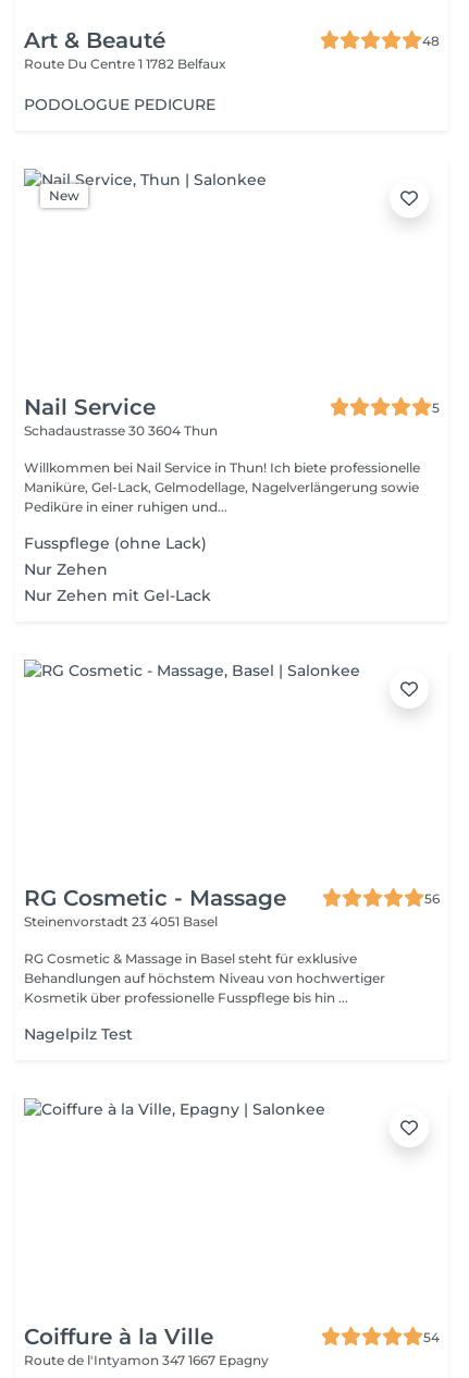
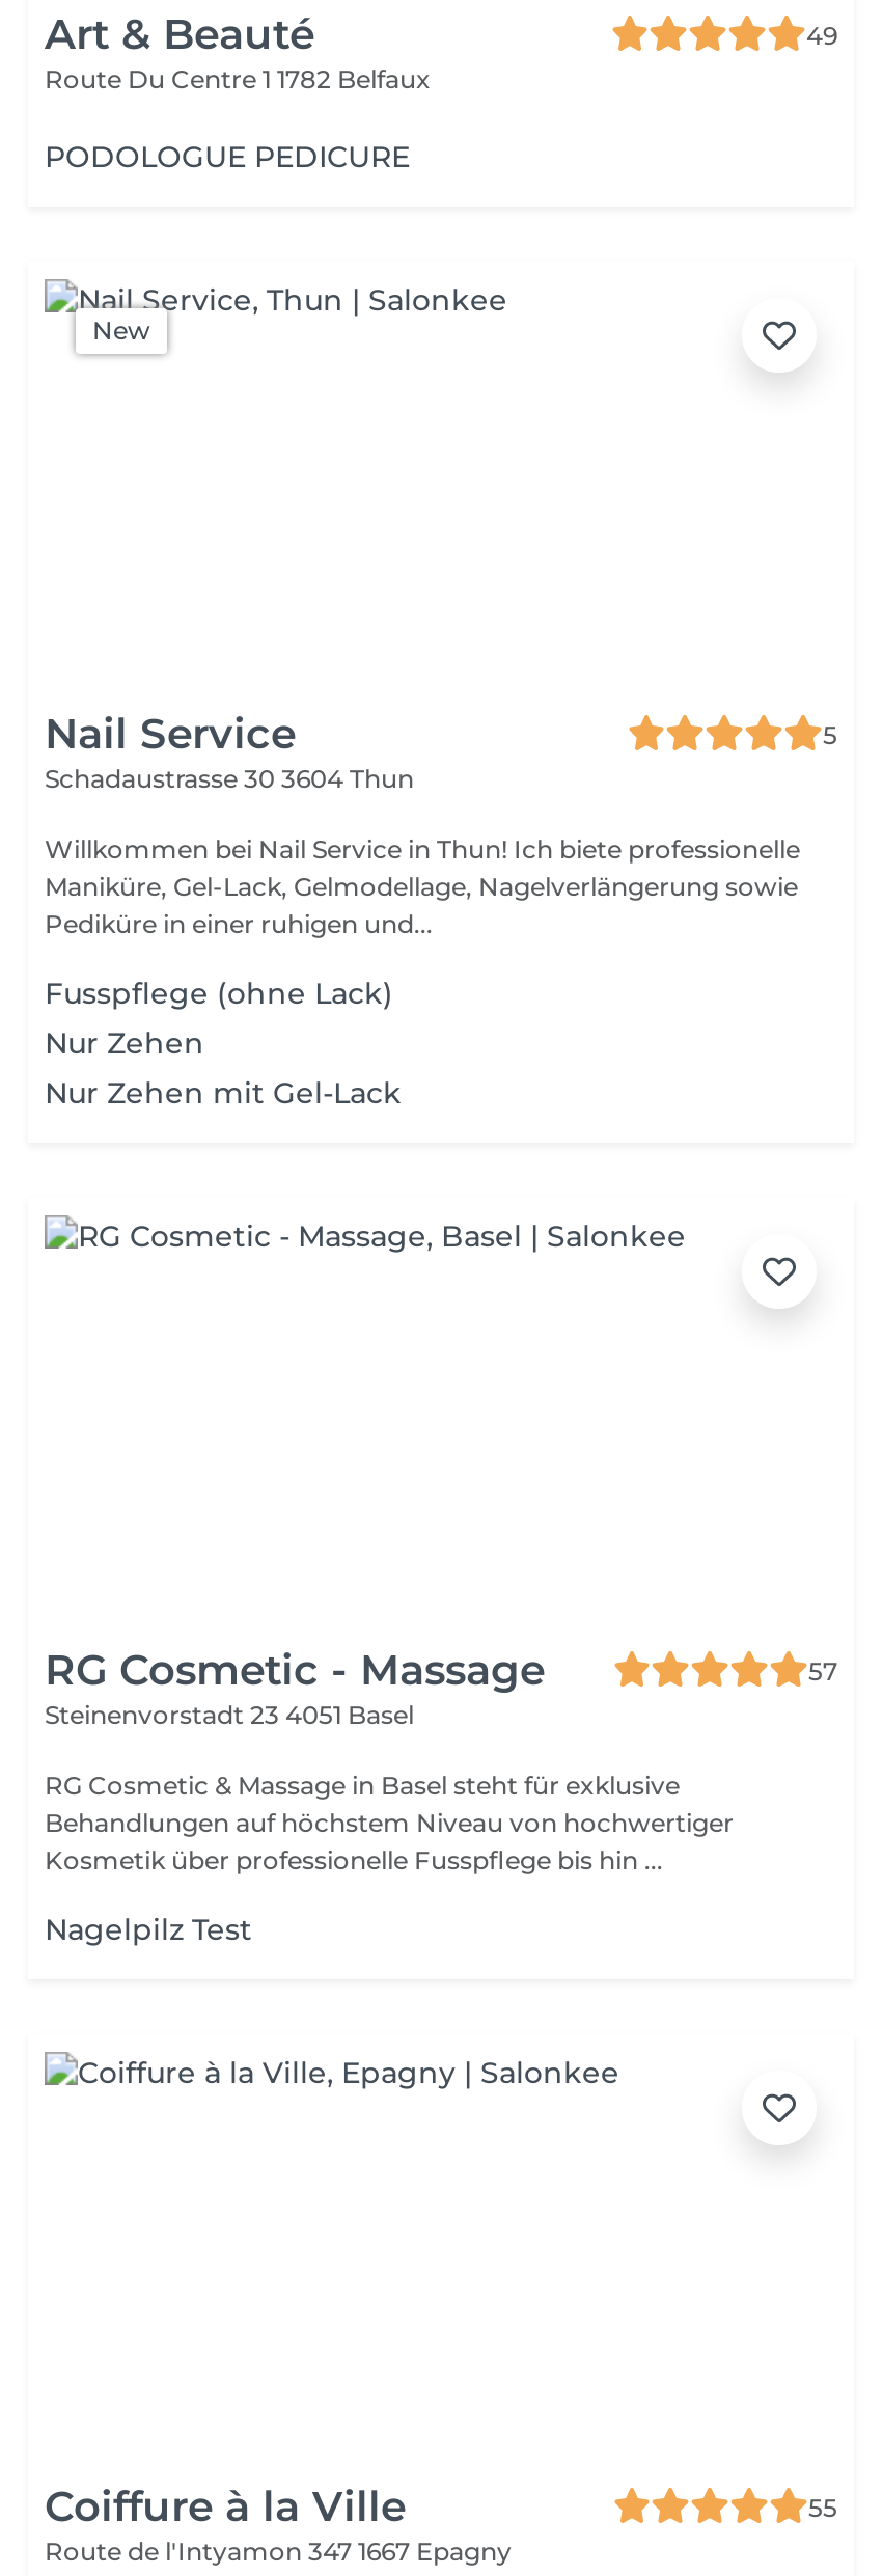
- 48
+ 49

- 56
+ 57

- 54
+ 55
